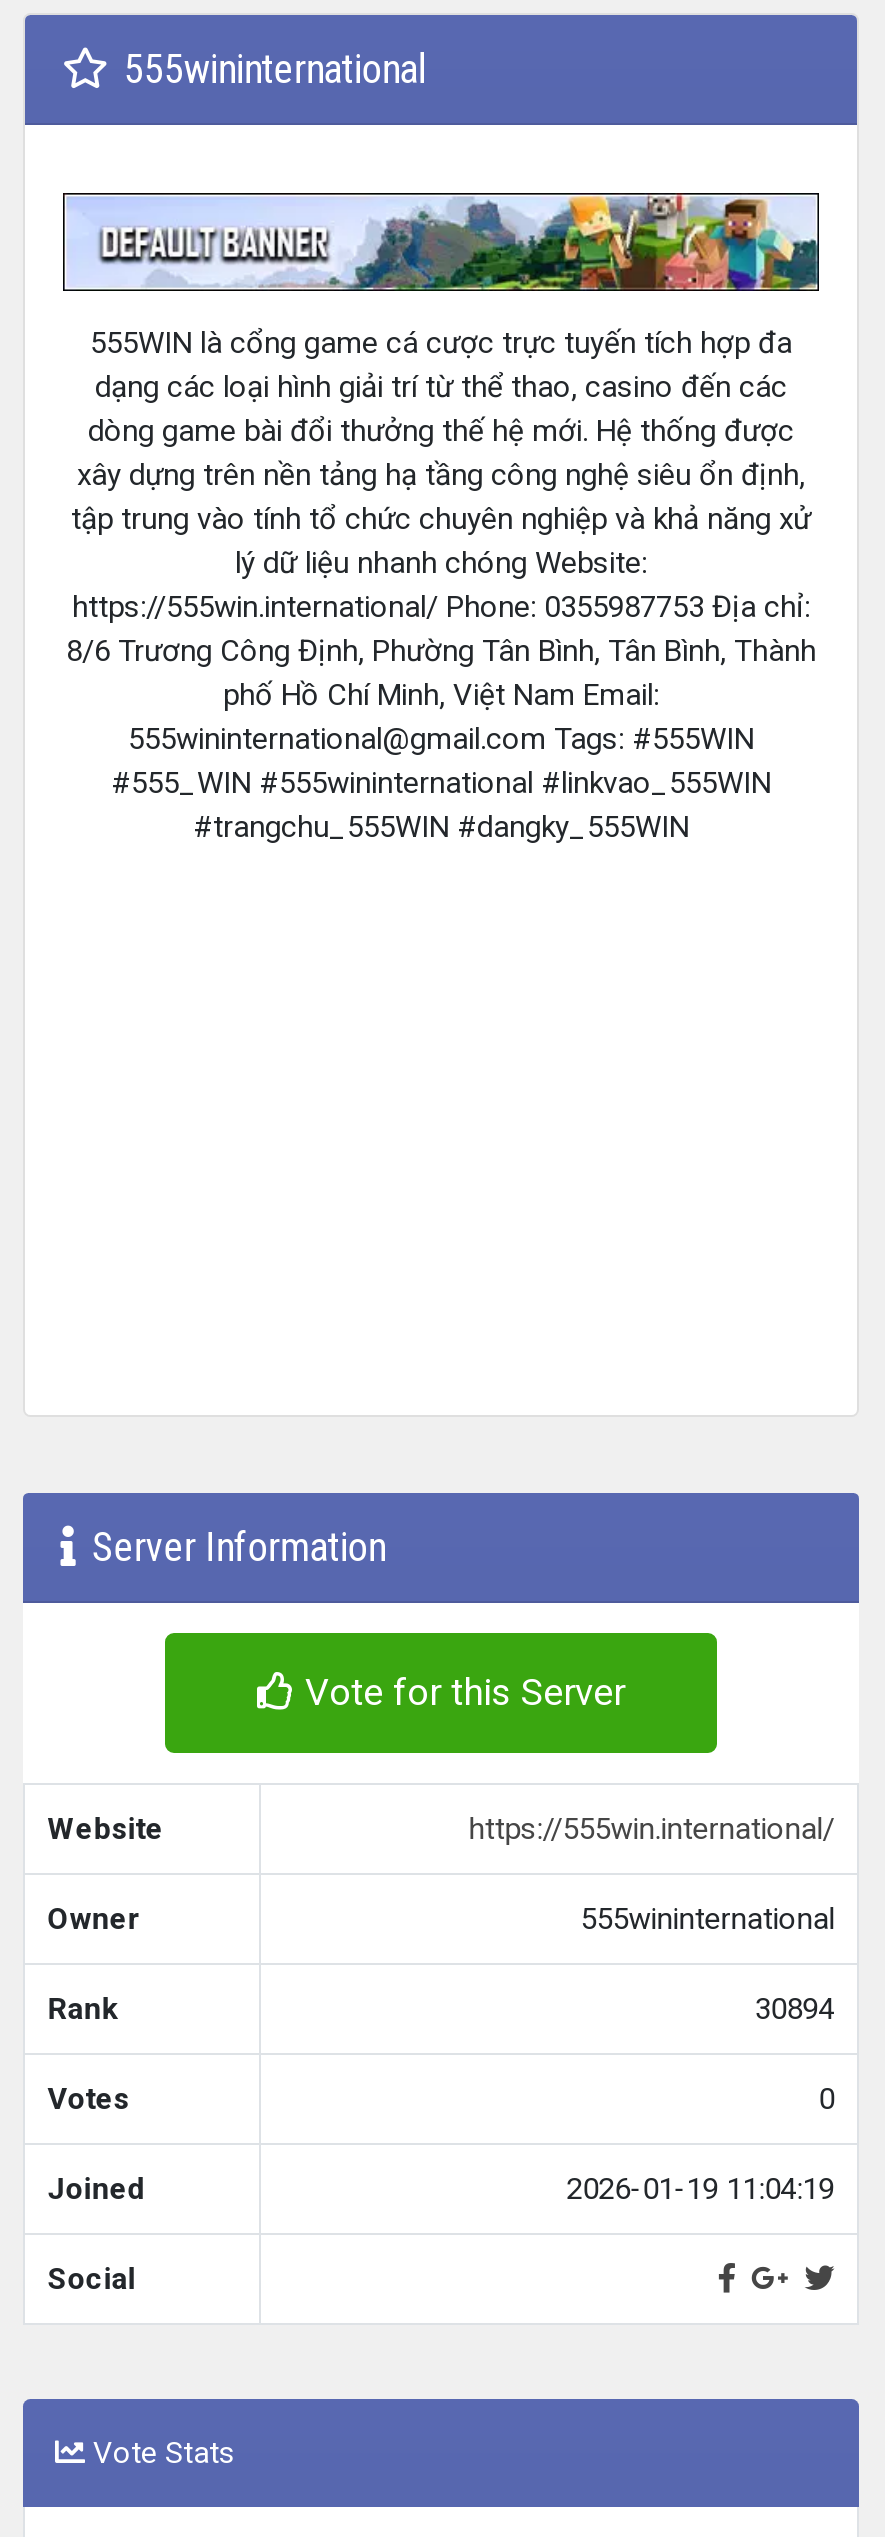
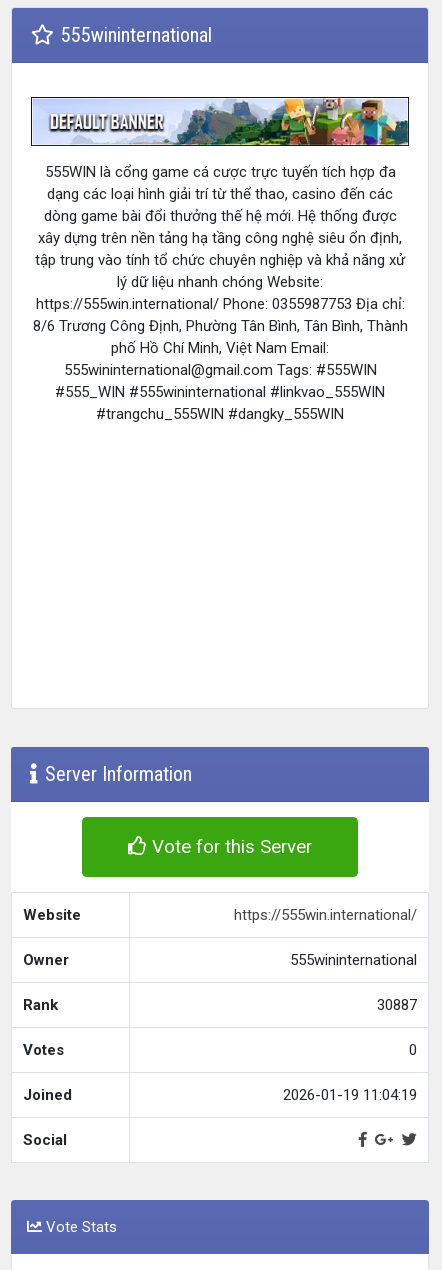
- 30894
+ 30887
